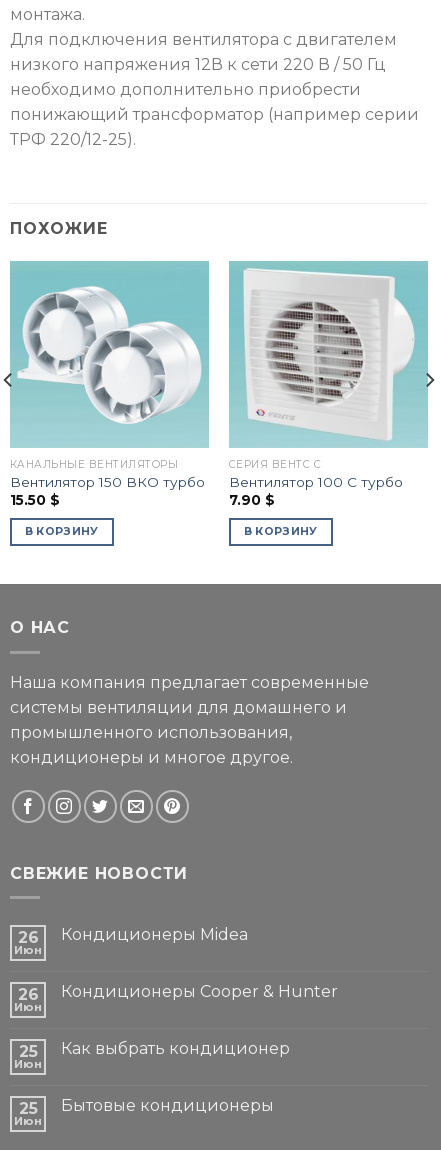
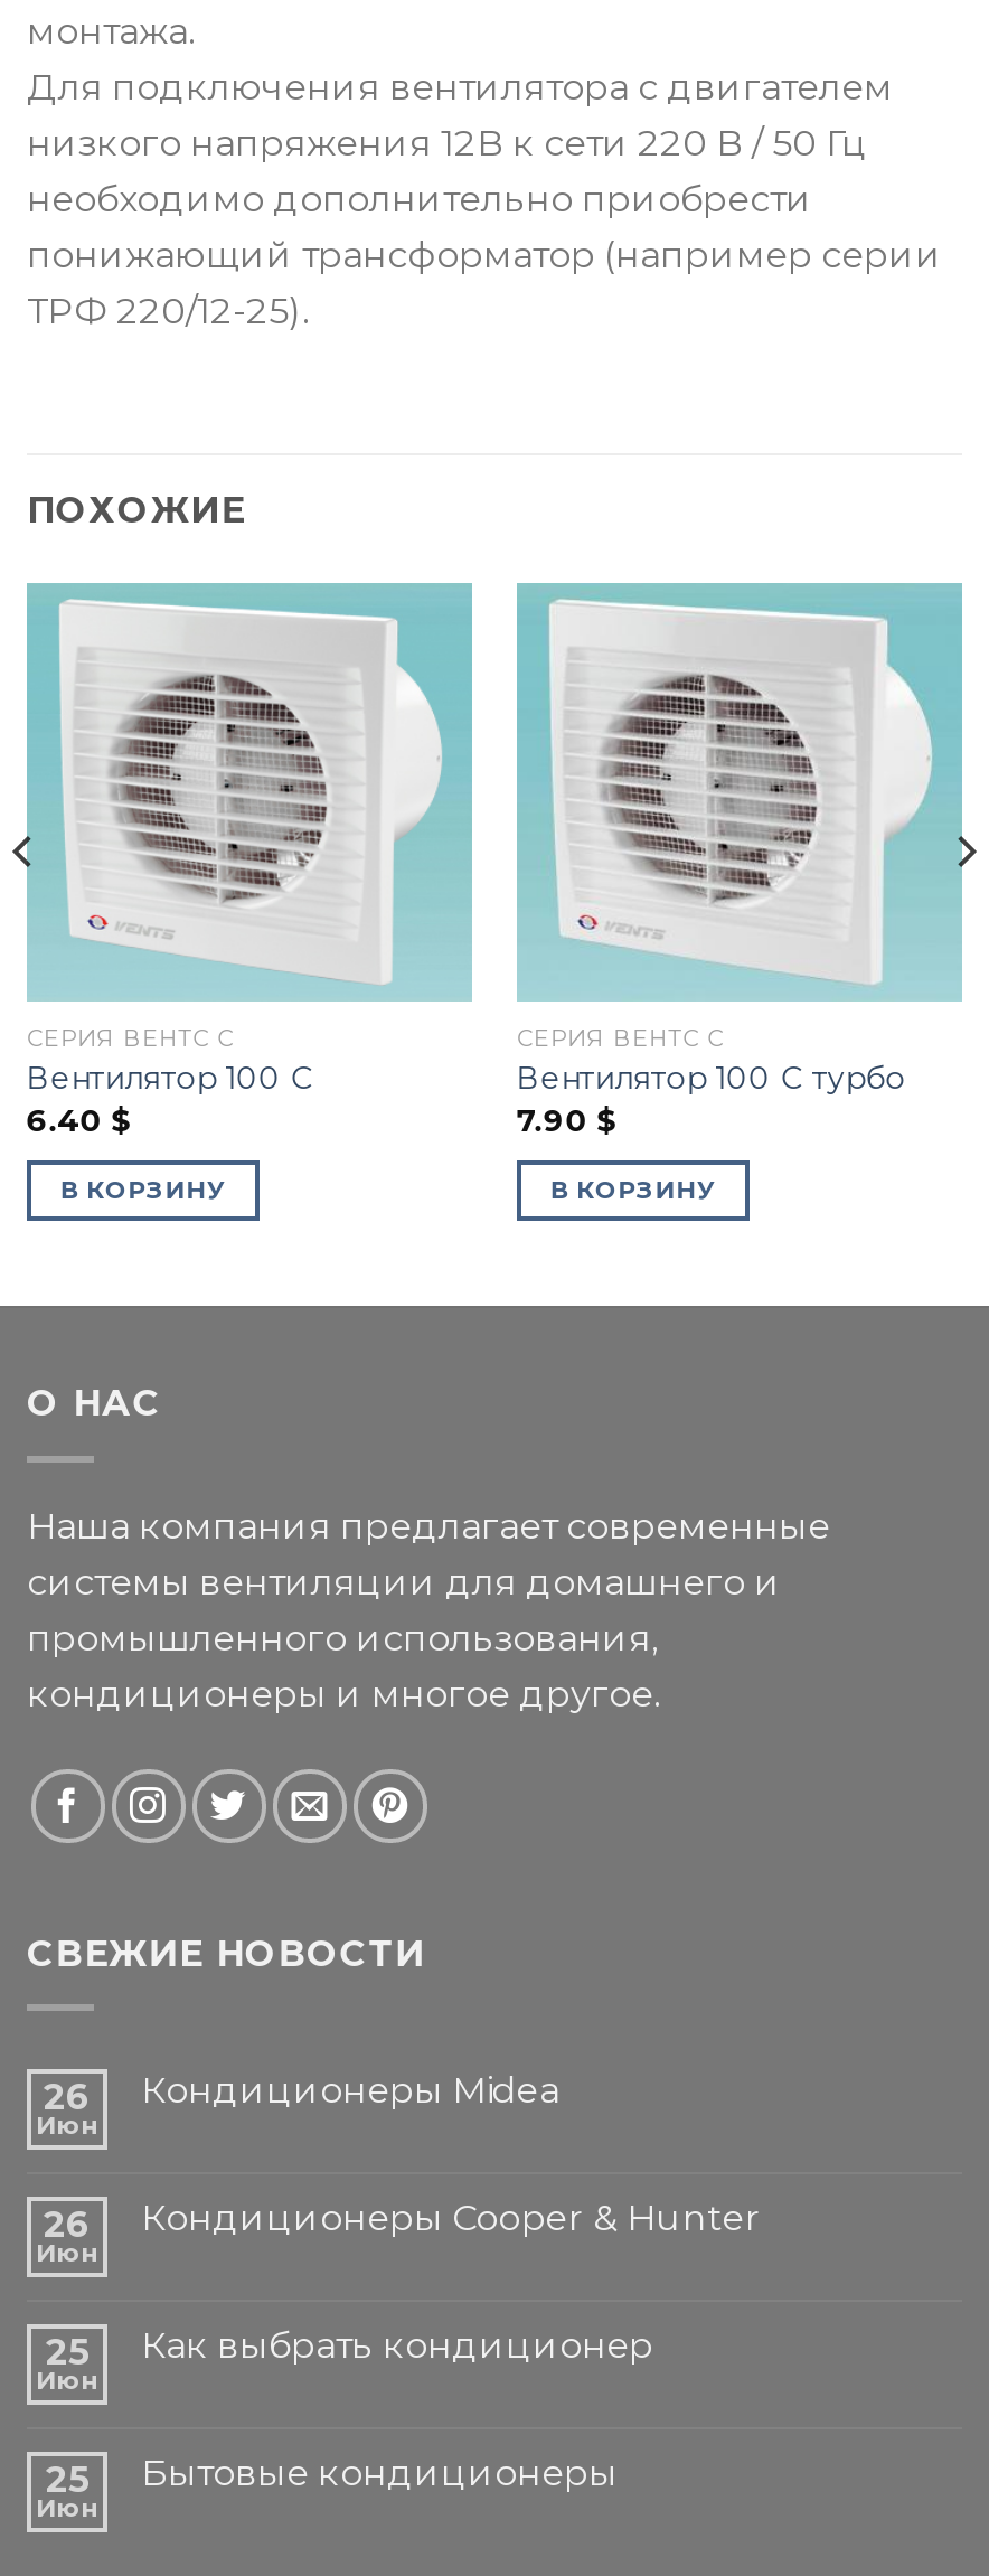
- [image]
- КАНАЛЬНЫЕ ВЕНТИЛЯТОРЫ
- Вентилятор 150 ВКО турбо
- 15.50 $
+ [image]
+ СЕРИЯ ВЕНТС С
+ Вентилятор 100 С
+ 6.40 $
